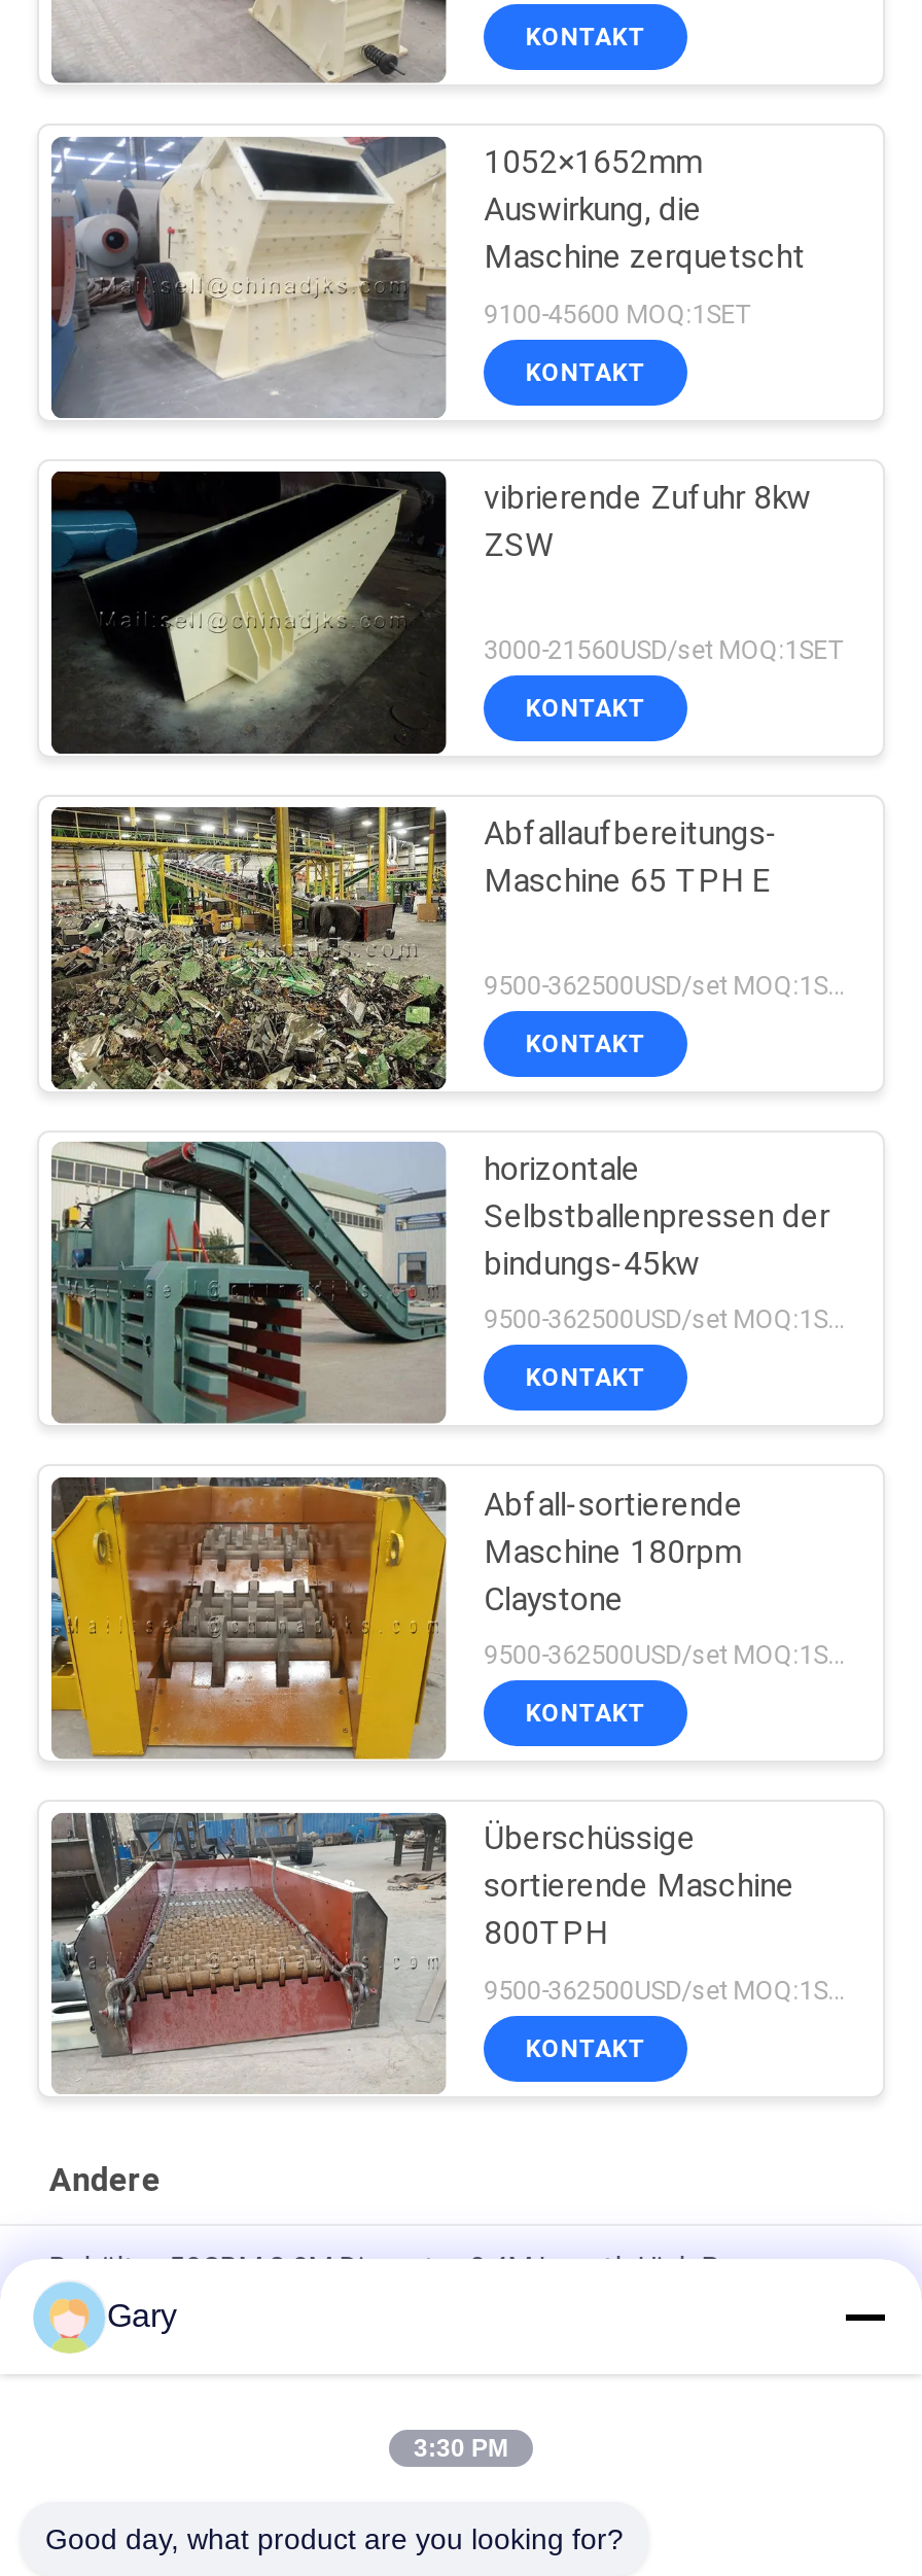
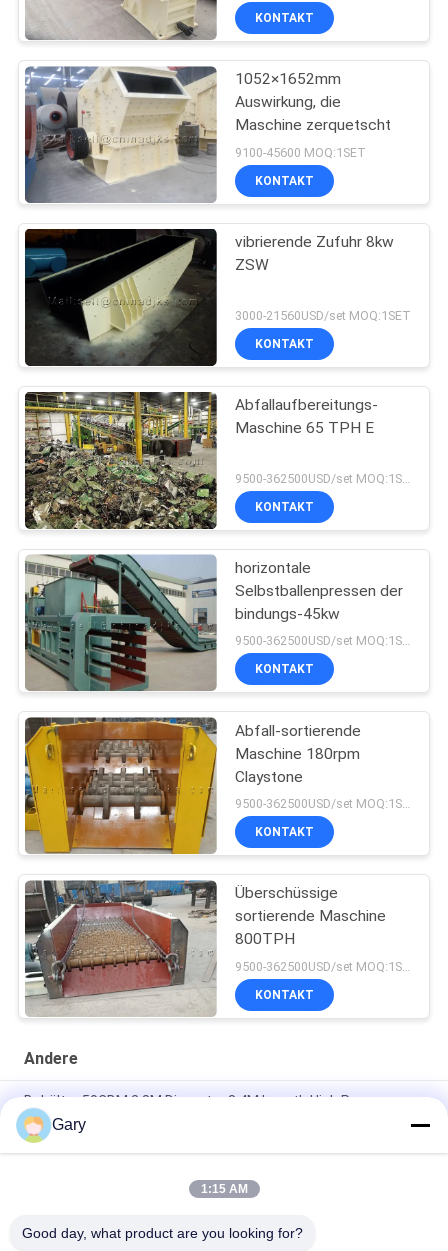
- 3:30 PM
+ 1:15 AM
